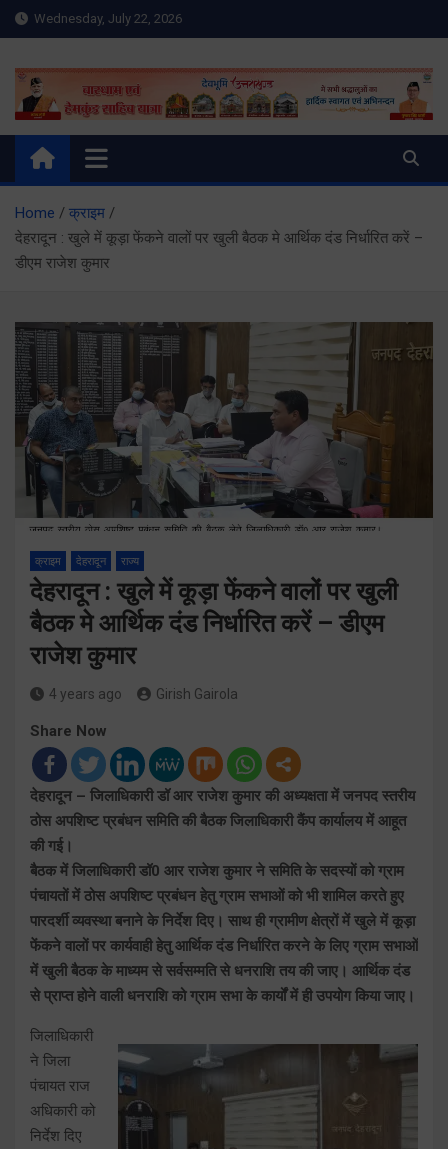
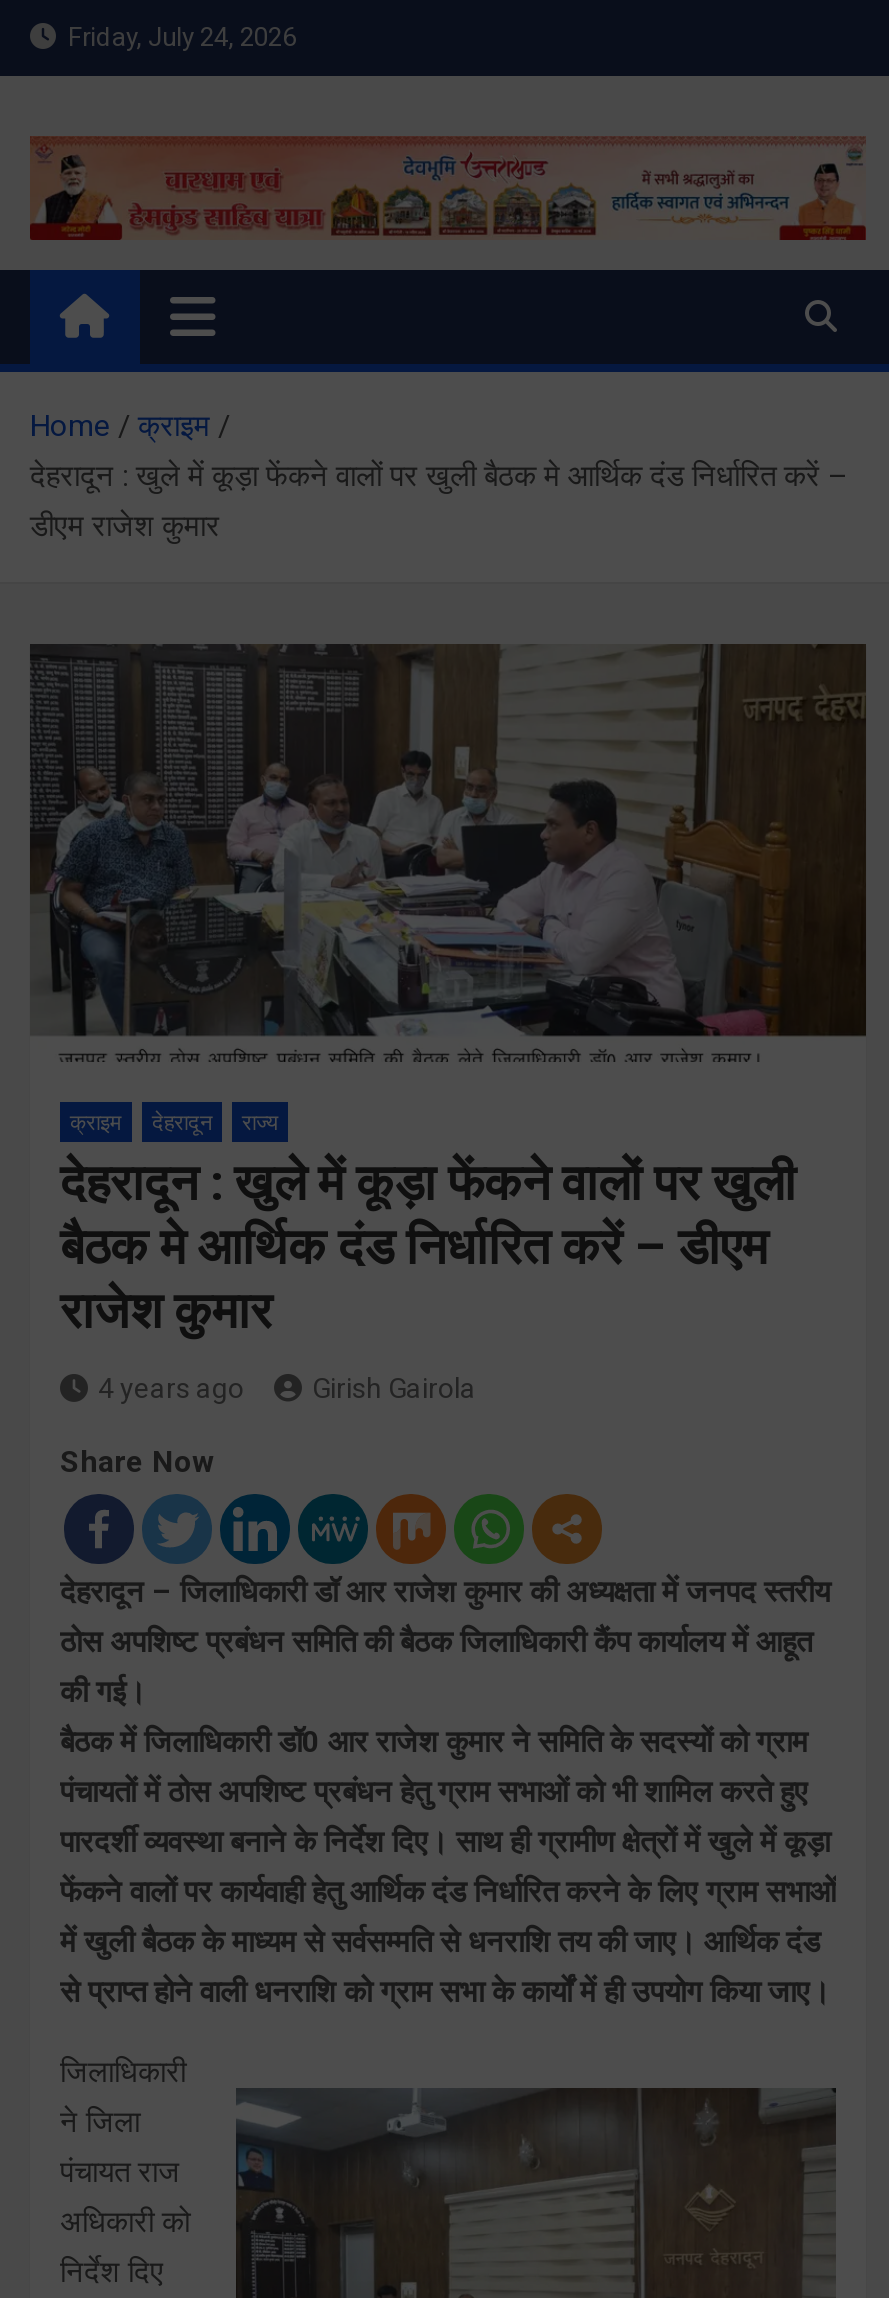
- Wednesday, July 22, 2026
+ Friday, July 24, 2026
